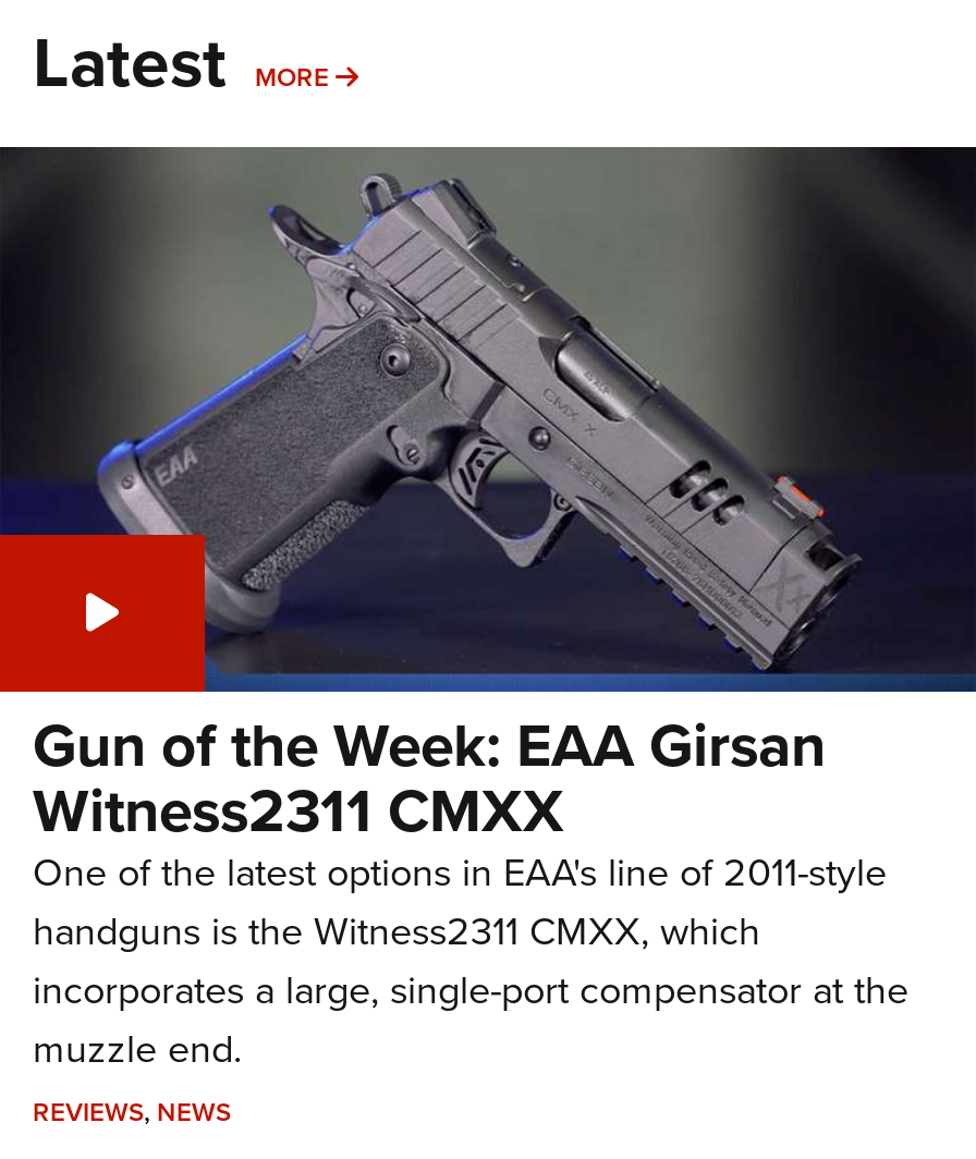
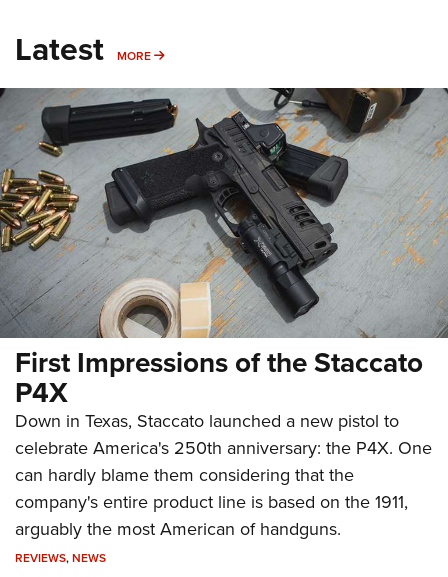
- [image]
- Gun of the Week: EAA Girsan
- Witness2311 CMXX
- One of the latest options in EAA's line of 2011-style
- handguns is the Witness2311 CMXX, which
- incorporates a large, single-port compensator at the
- muzzle end.
+ [image]
+ First Impressions of the Staccato
+ P4X
+ Down in Texas, Staccato launched a new pistol to
+ celebrate America's 250th anniversary: the P4X. One
+ can hardly blame them considering that the
+ company's entire product line is based on the 1911,
+ arguably the most American of handguns.
